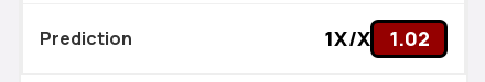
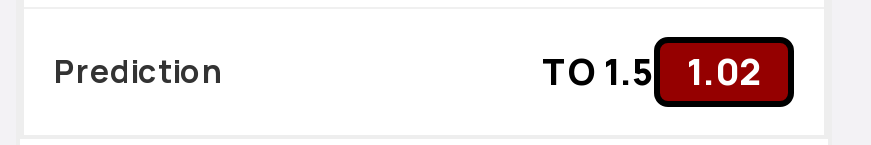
- 1X/X 1.02
+ TO 1.5 1.02
